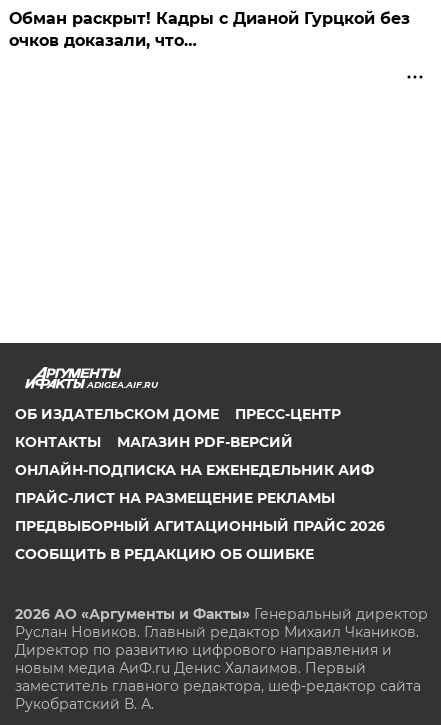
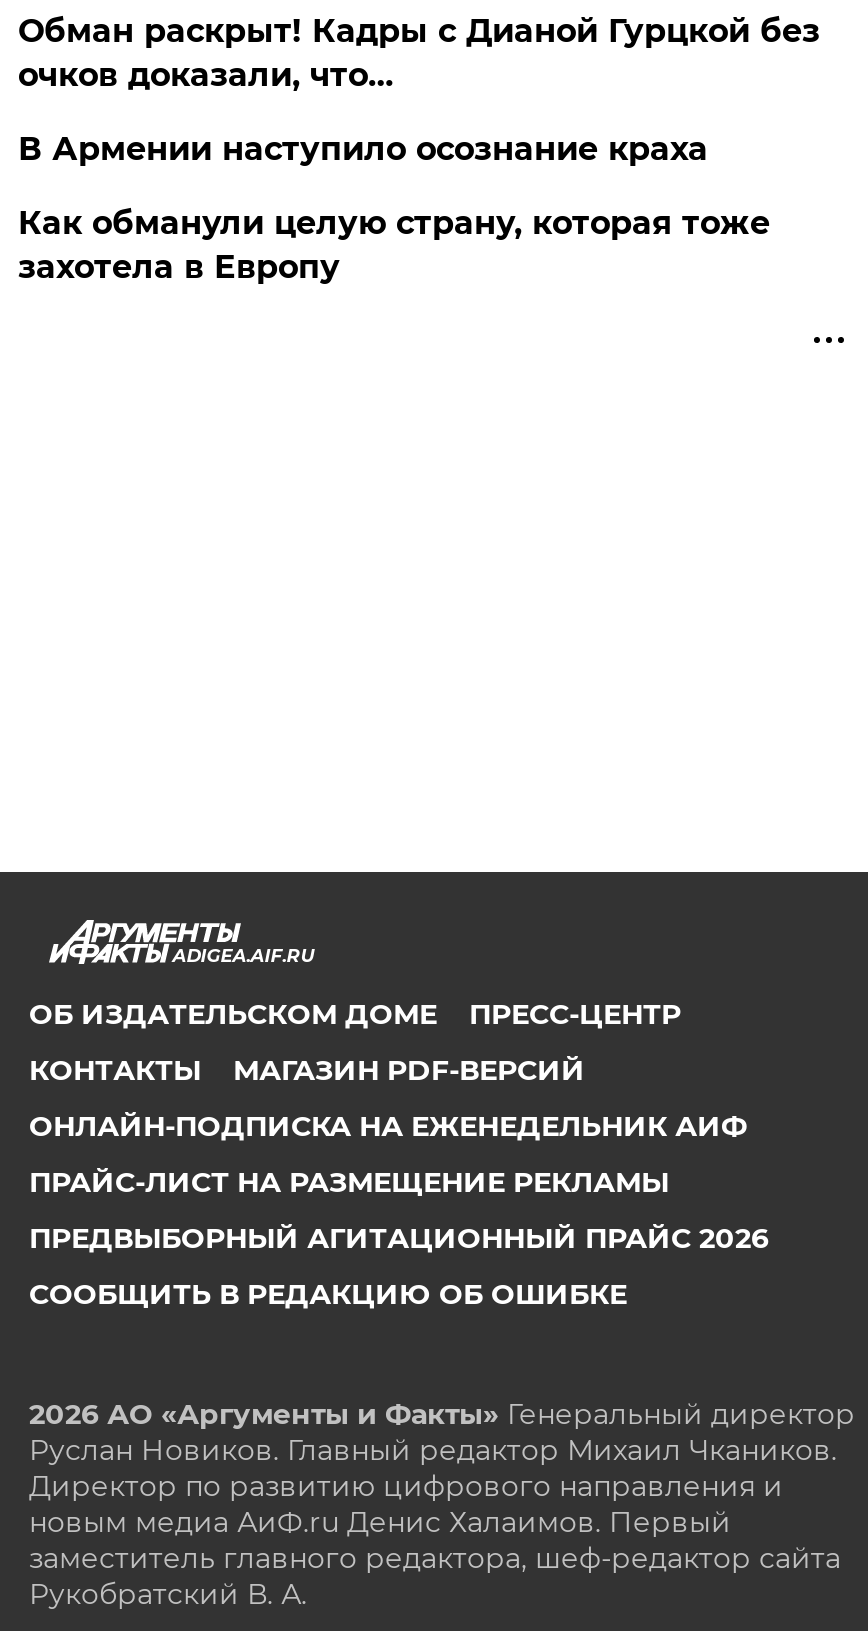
+ В Армении наступило осознание краха
+ Как обманули целую страну, которая тоже
+ захотела в Европу
